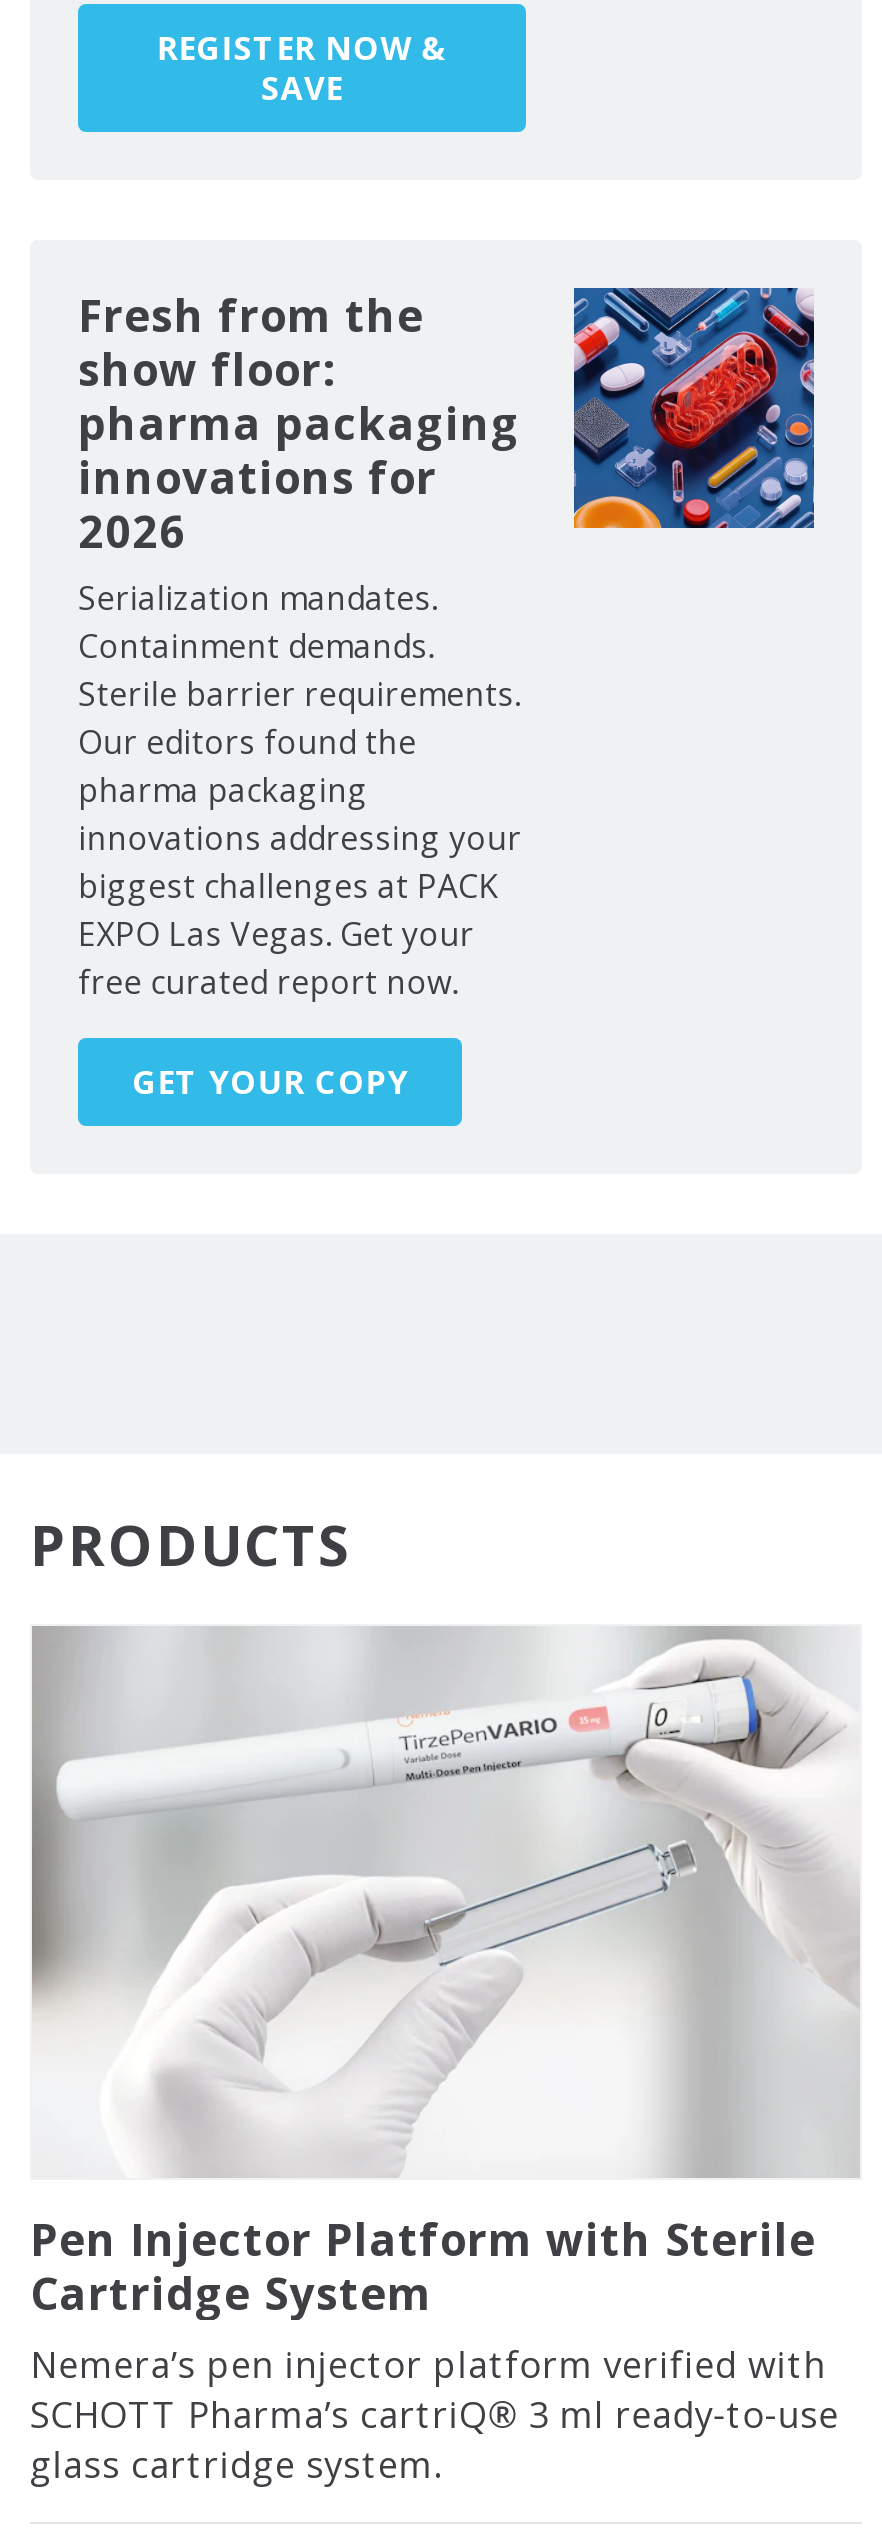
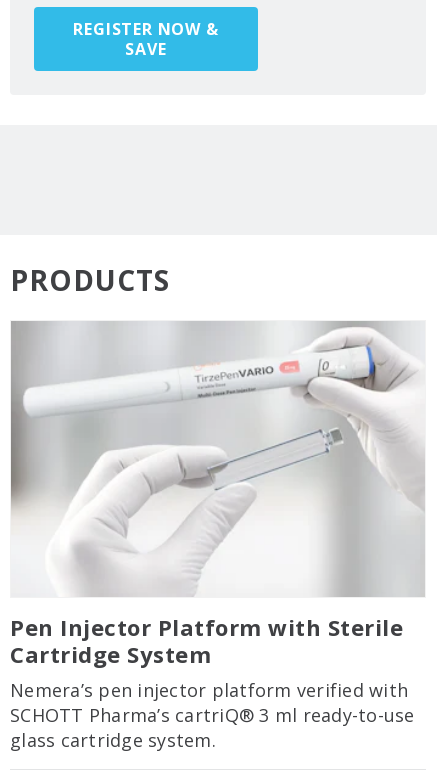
- [image]
- Fresh from the
- show floor:
- pharma packaging
- innovations for
- 2026
- Serialization mandates.
- Containment demands.
- Sterile barrier requirements.
- Our editors found the
- pharma packaging
- innovations addressing your
- biggest challenges at PACK
- EXPO Las Vegas. Get your
- free curated report now.
- GET YOUR COPY
